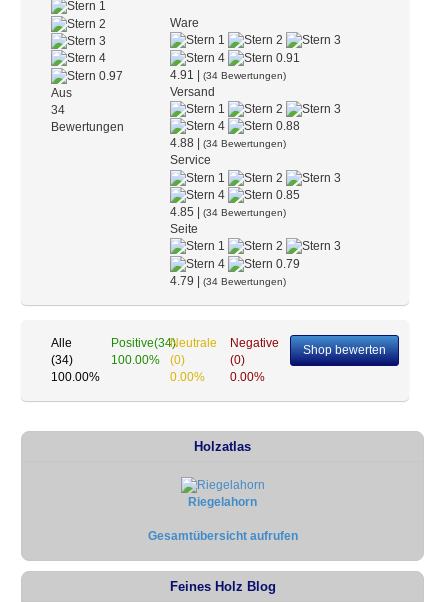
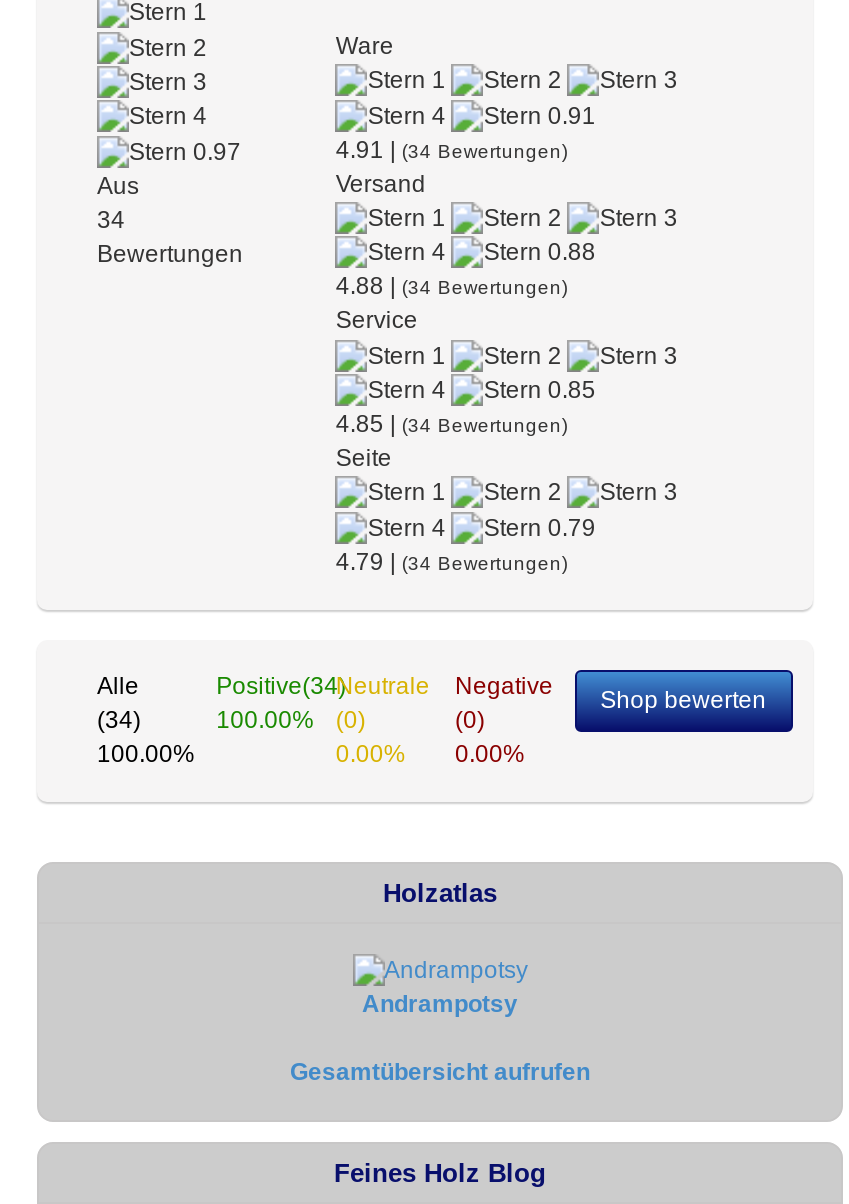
- Riegelahorn
+ Andrampotsy
